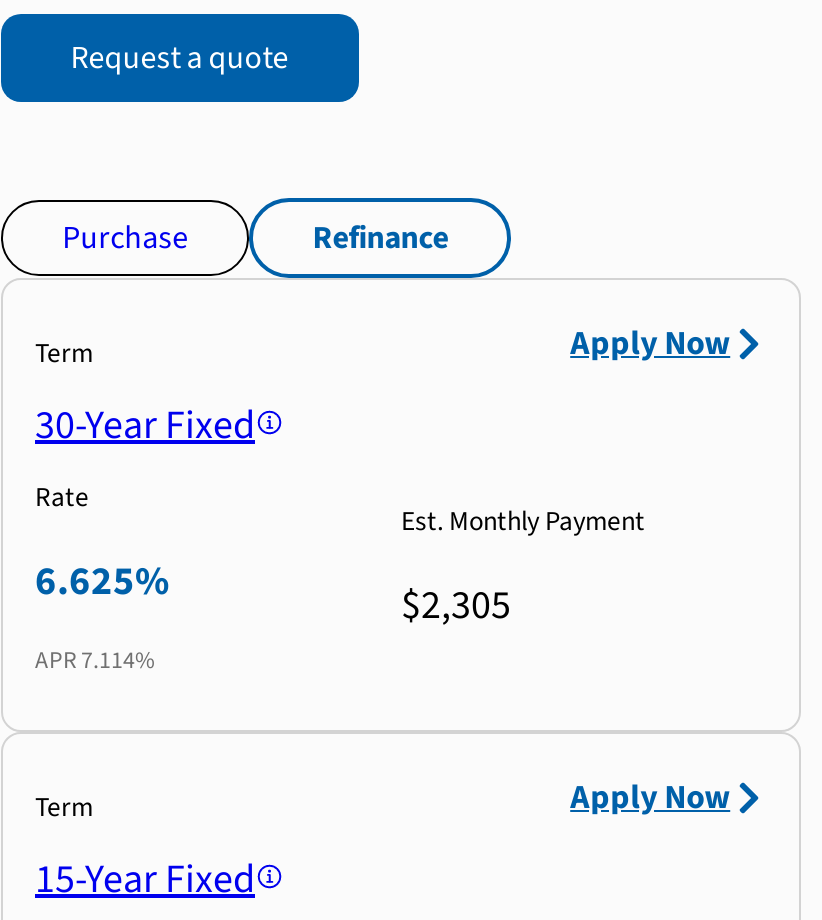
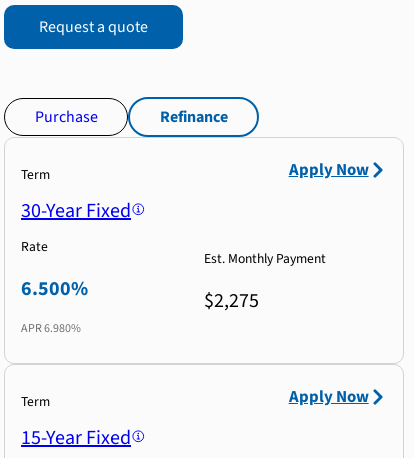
- 6.625%
+ 6.500%

- $2,305
+ $2,275

- APR 7.114%
+ APR 6.980%
